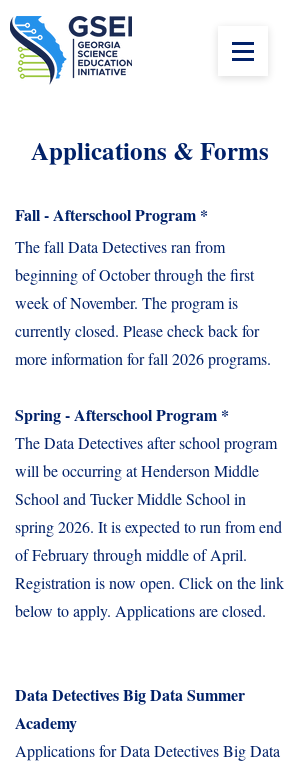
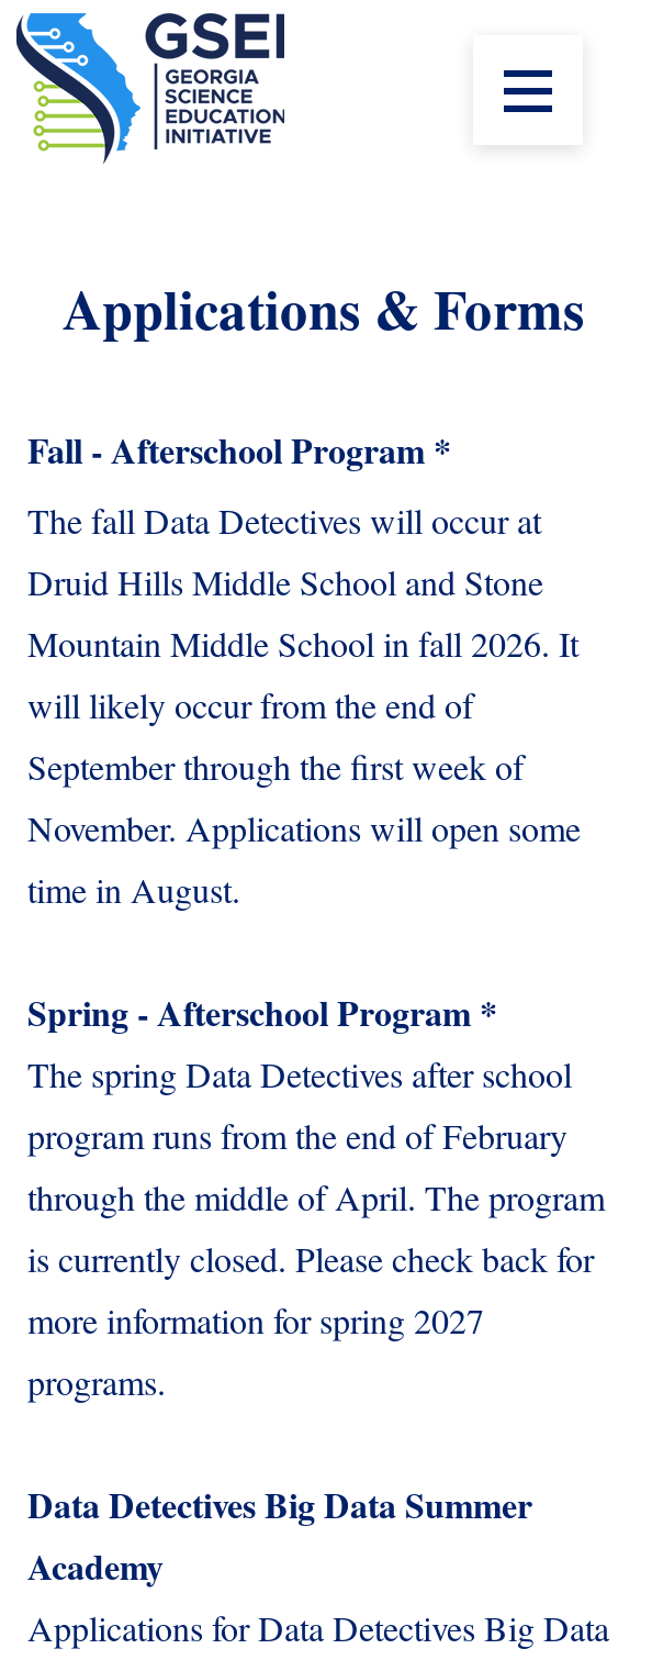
- The fall Data Detectives ran from
- beginning of October through the first
- week of November. The program is
- currently closed. Please check back for
- more information for fall 2026 programs.
+ The fall Data Detectives will occur at
+ Druid Hills Middle School and Stone
+ Mountain Middle School in fall 2026. It
+ will likely occur from the end of
+ September through the first week of
+ November. Applications will open some
+ time in August.

moved down: Spring - Afterschool Program *

- The Data Detectives after school program
- will be occurring at Henderson Middle
- School and Tucker Middle School in
- spring 2026. It is expected to run from end
- of February through middle of April.
- Registration is now open. Click on the link
- below to apply. Applications are closed.
+ The spring Data Detectives after school
+ program runs from the end of February
+ through the middle of April. The program
+ is currently closed. Please check back for
+ more information for spring 2027
+ programs.
